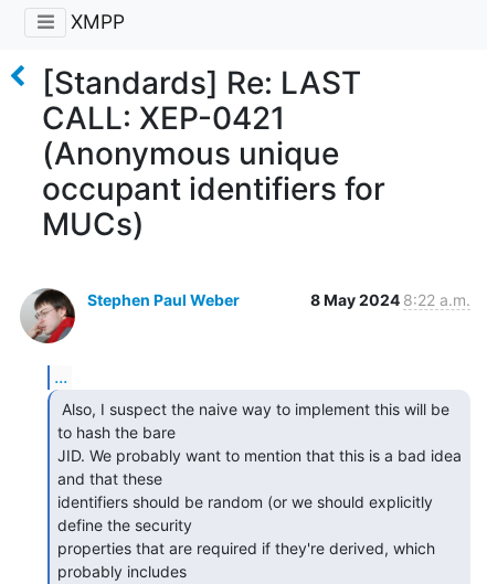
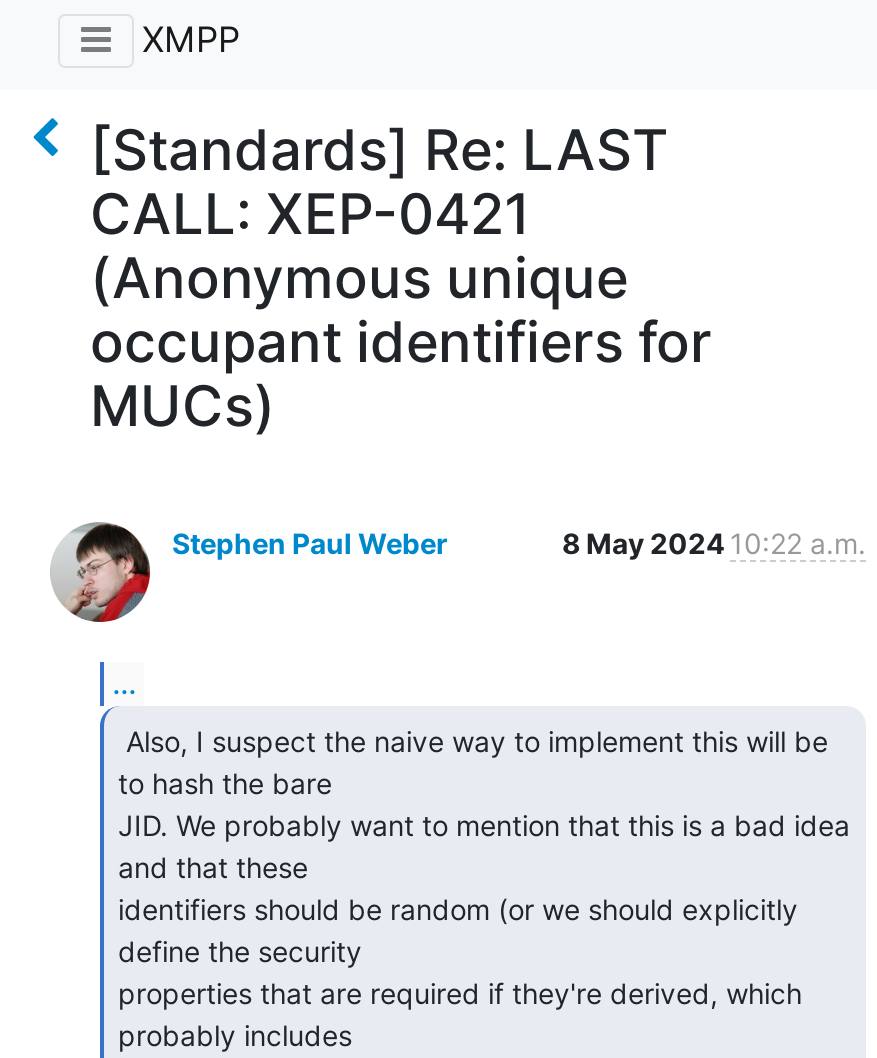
- 8 May 2024 8:22 a.m.
+ 8 May 2024 10:22 a.m.
